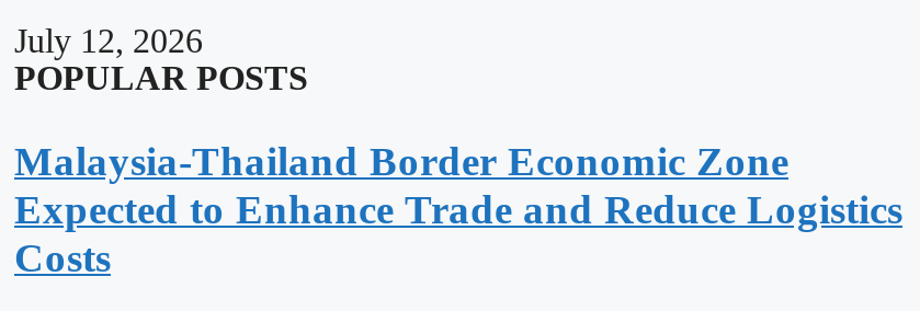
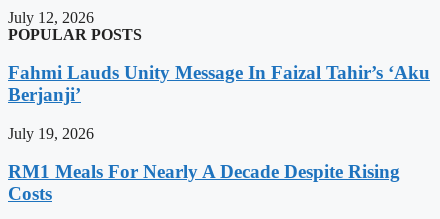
- Malaysia-Thailand Border Economic Zone
- Expected to Enhance Trade and Reduce Logistics
+ Fahmi Lauds Unity Message In Faizal Tahir’s ‘Aku
+ Berjanji’
+ July 19, 2026
+ RM1 Meals For Nearly A Decade Despite Rising
